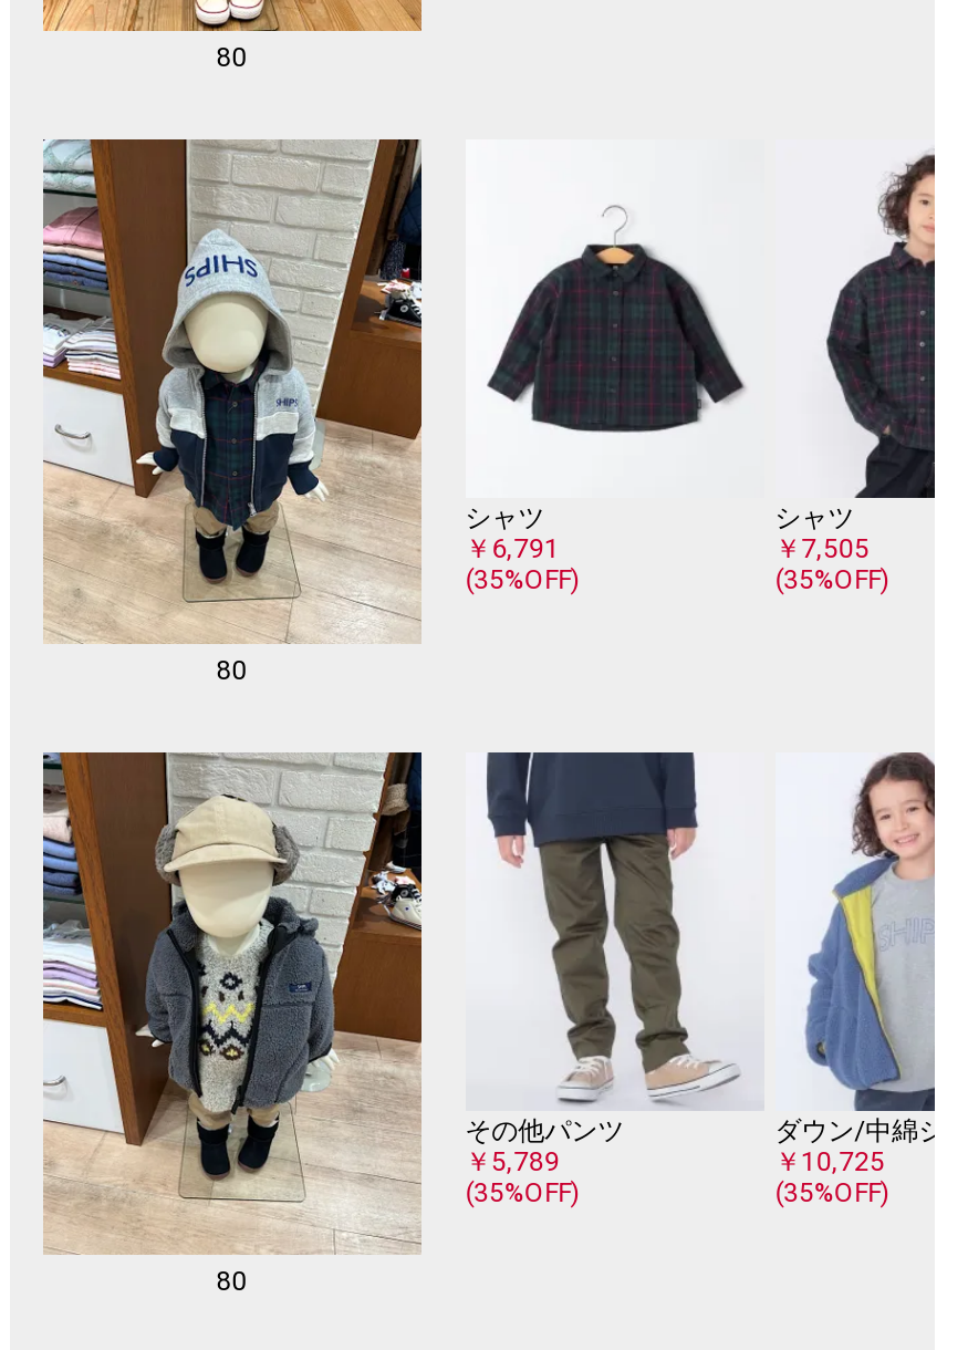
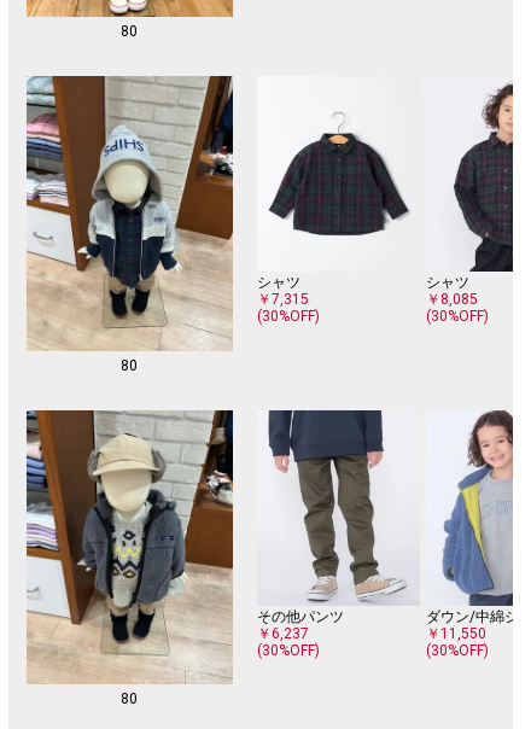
- ￥6,791
- (35%OFF)
+ ￥7,315
+ (30%OFF)

- ￥7,505
- (35%OFF)
+ ￥8,085
+ (30%OFF)

- ￥5,789
- (35%OFF)
+ ￥6,237
+ (30%OFF)

- ￥10,725
- (35%OFF)
+ ￥11,550
+ (30%OFF)
